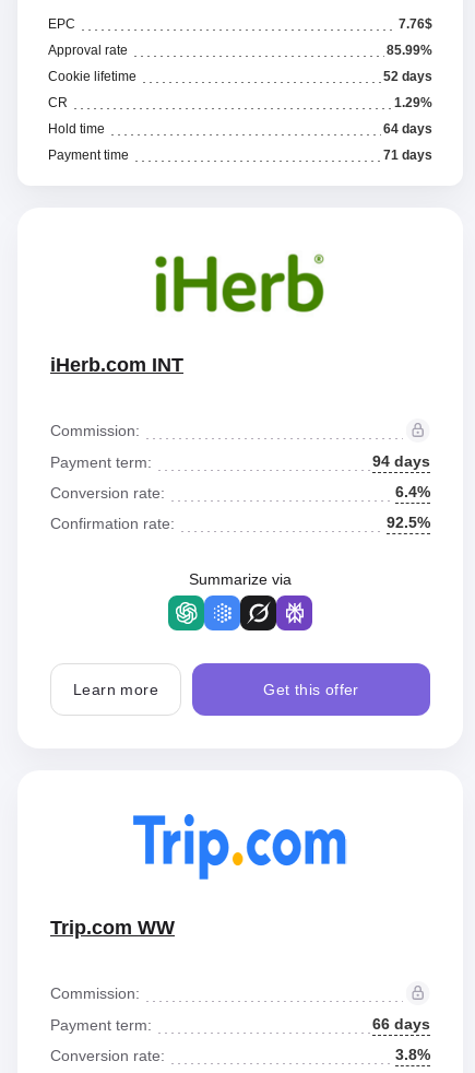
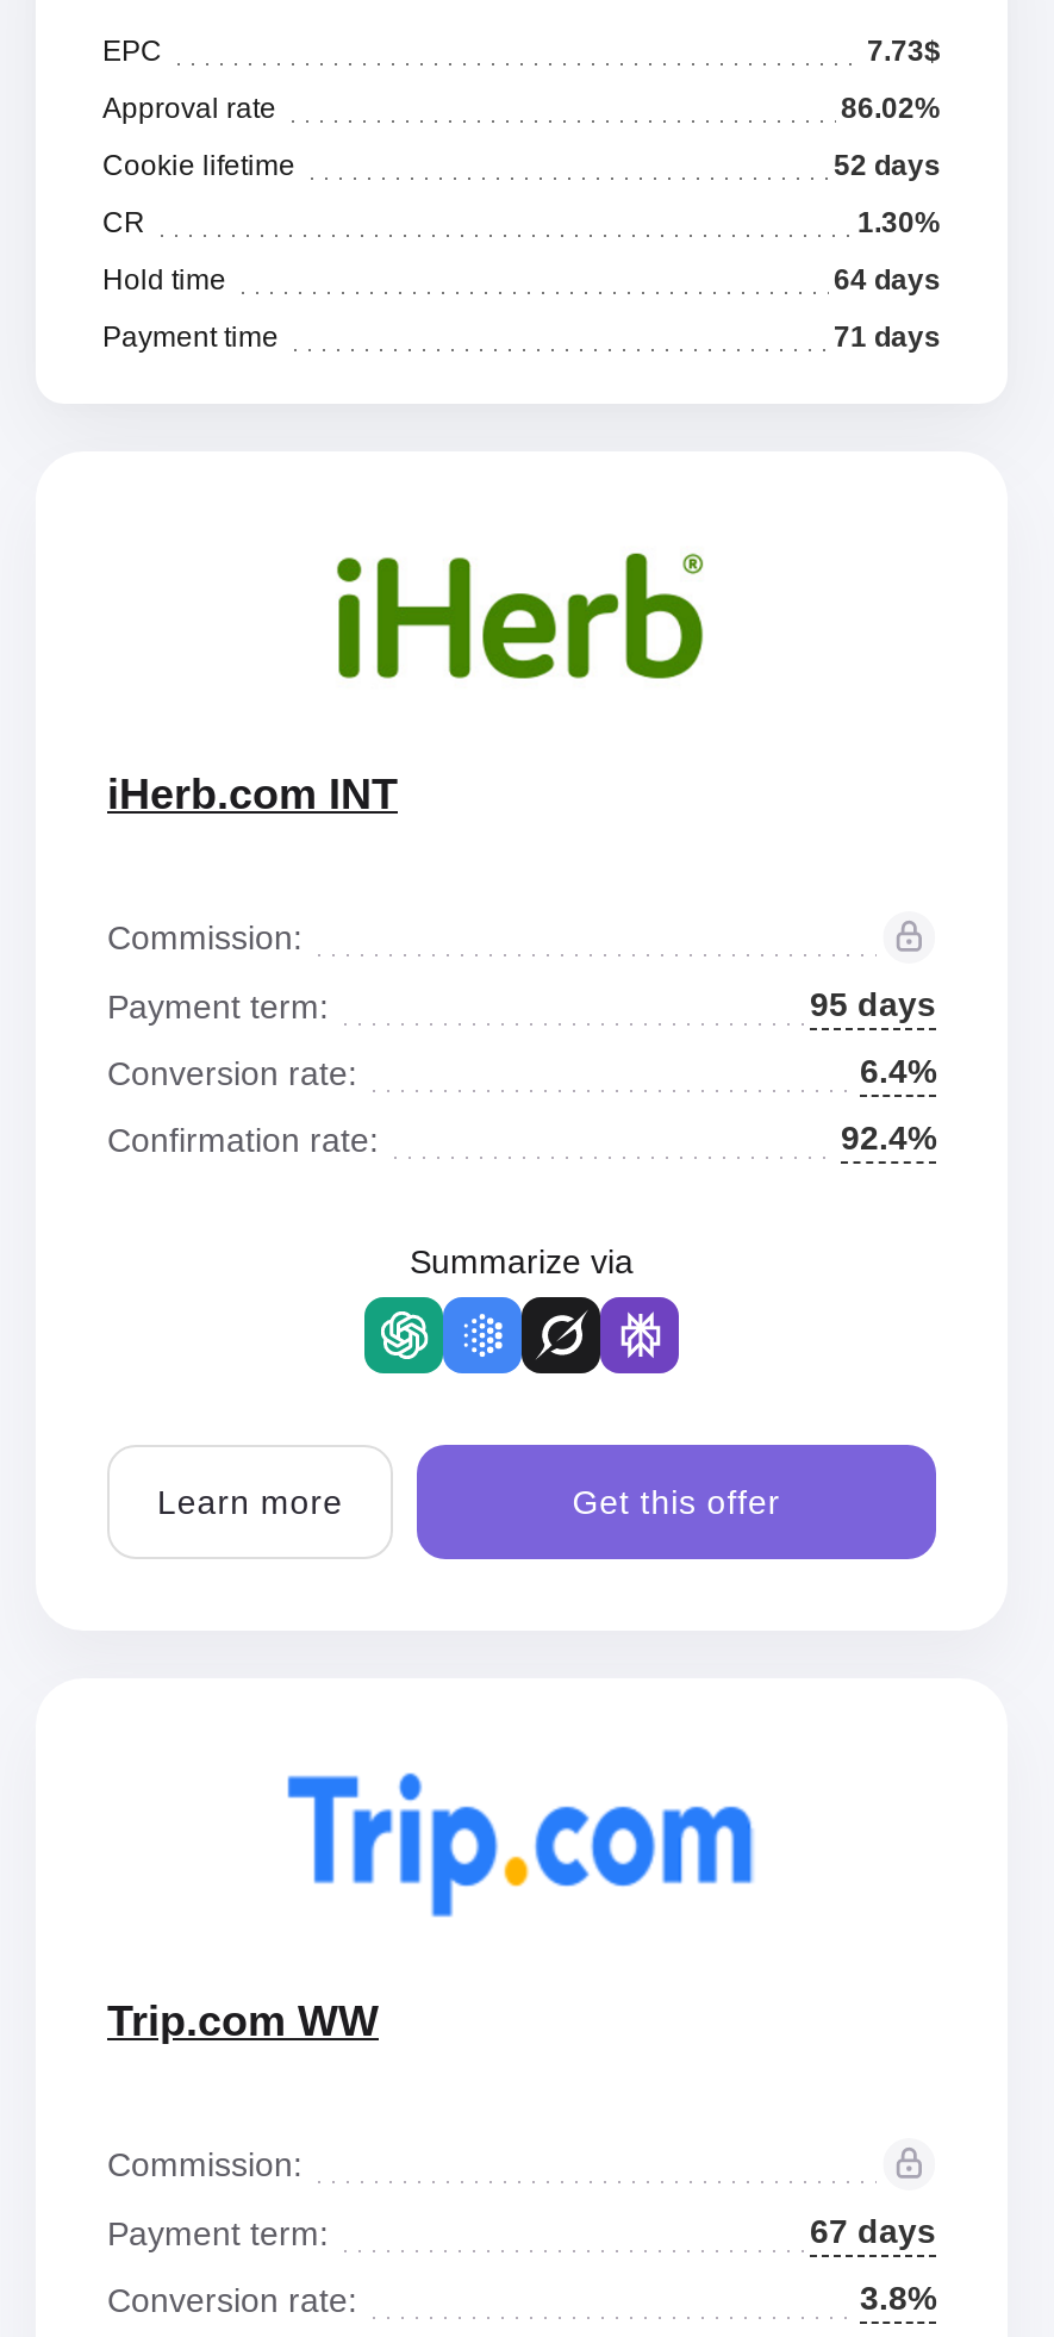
- 7.76$
+ 7.73$

- 85.99%
+ 86.02%

- 1.29%
+ 1.30%

- 94 days
+ 95 days

- 92.5%
+ 92.4%

- 66 days
+ 67 days
